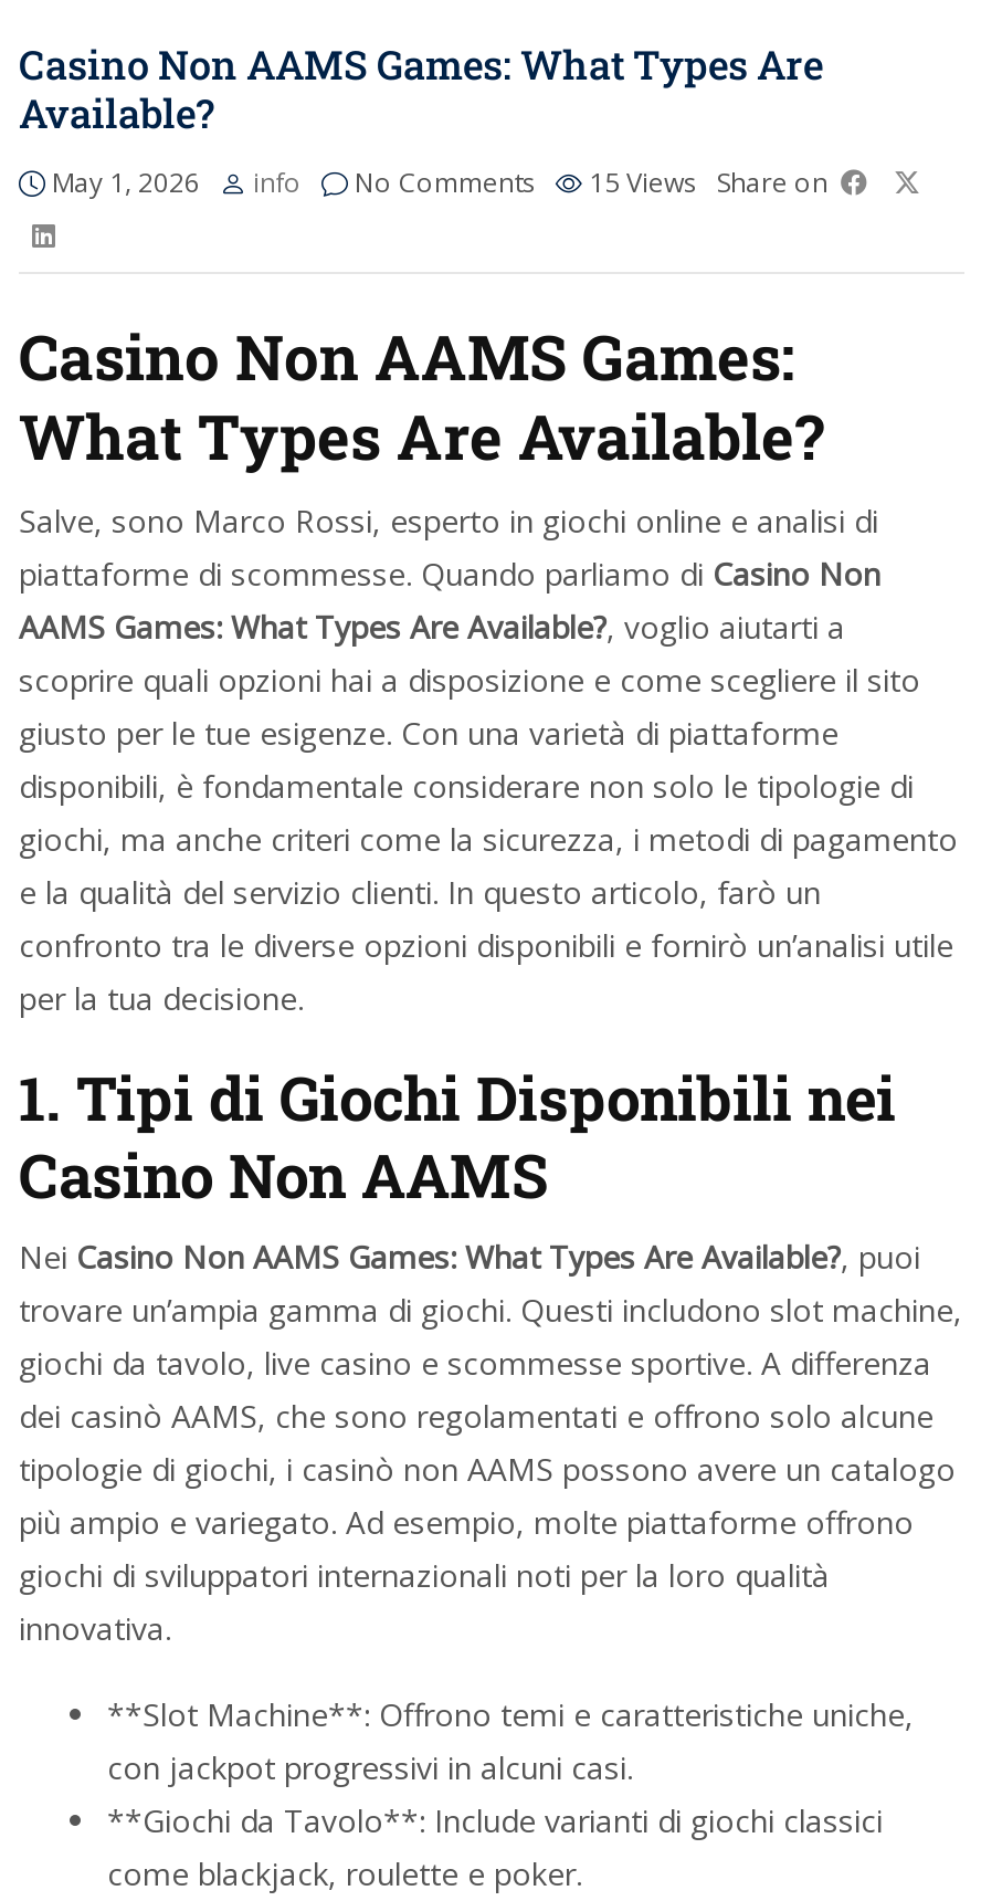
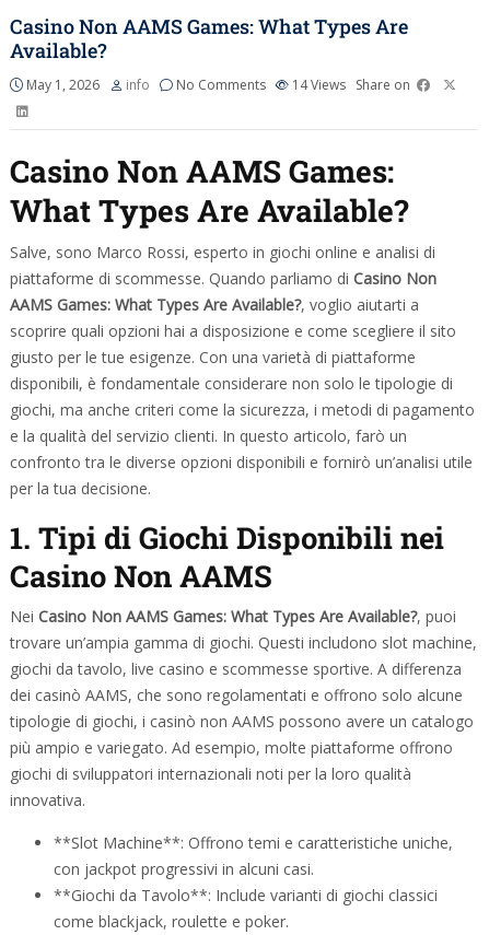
- 15 Views Share on
+ 14 Views Share on
